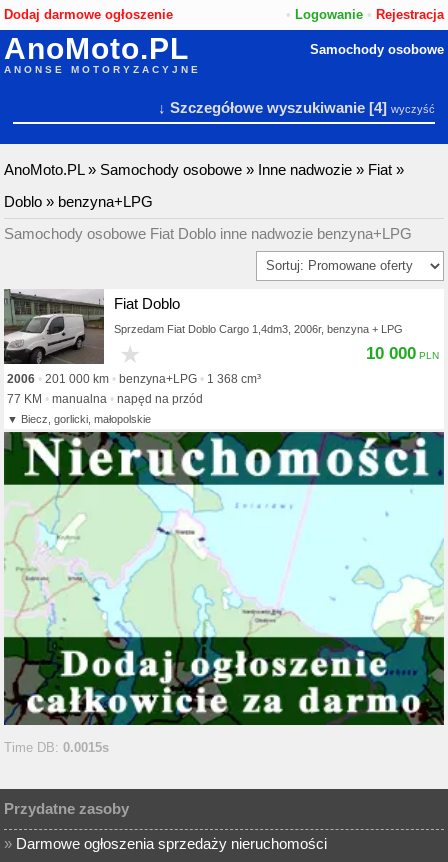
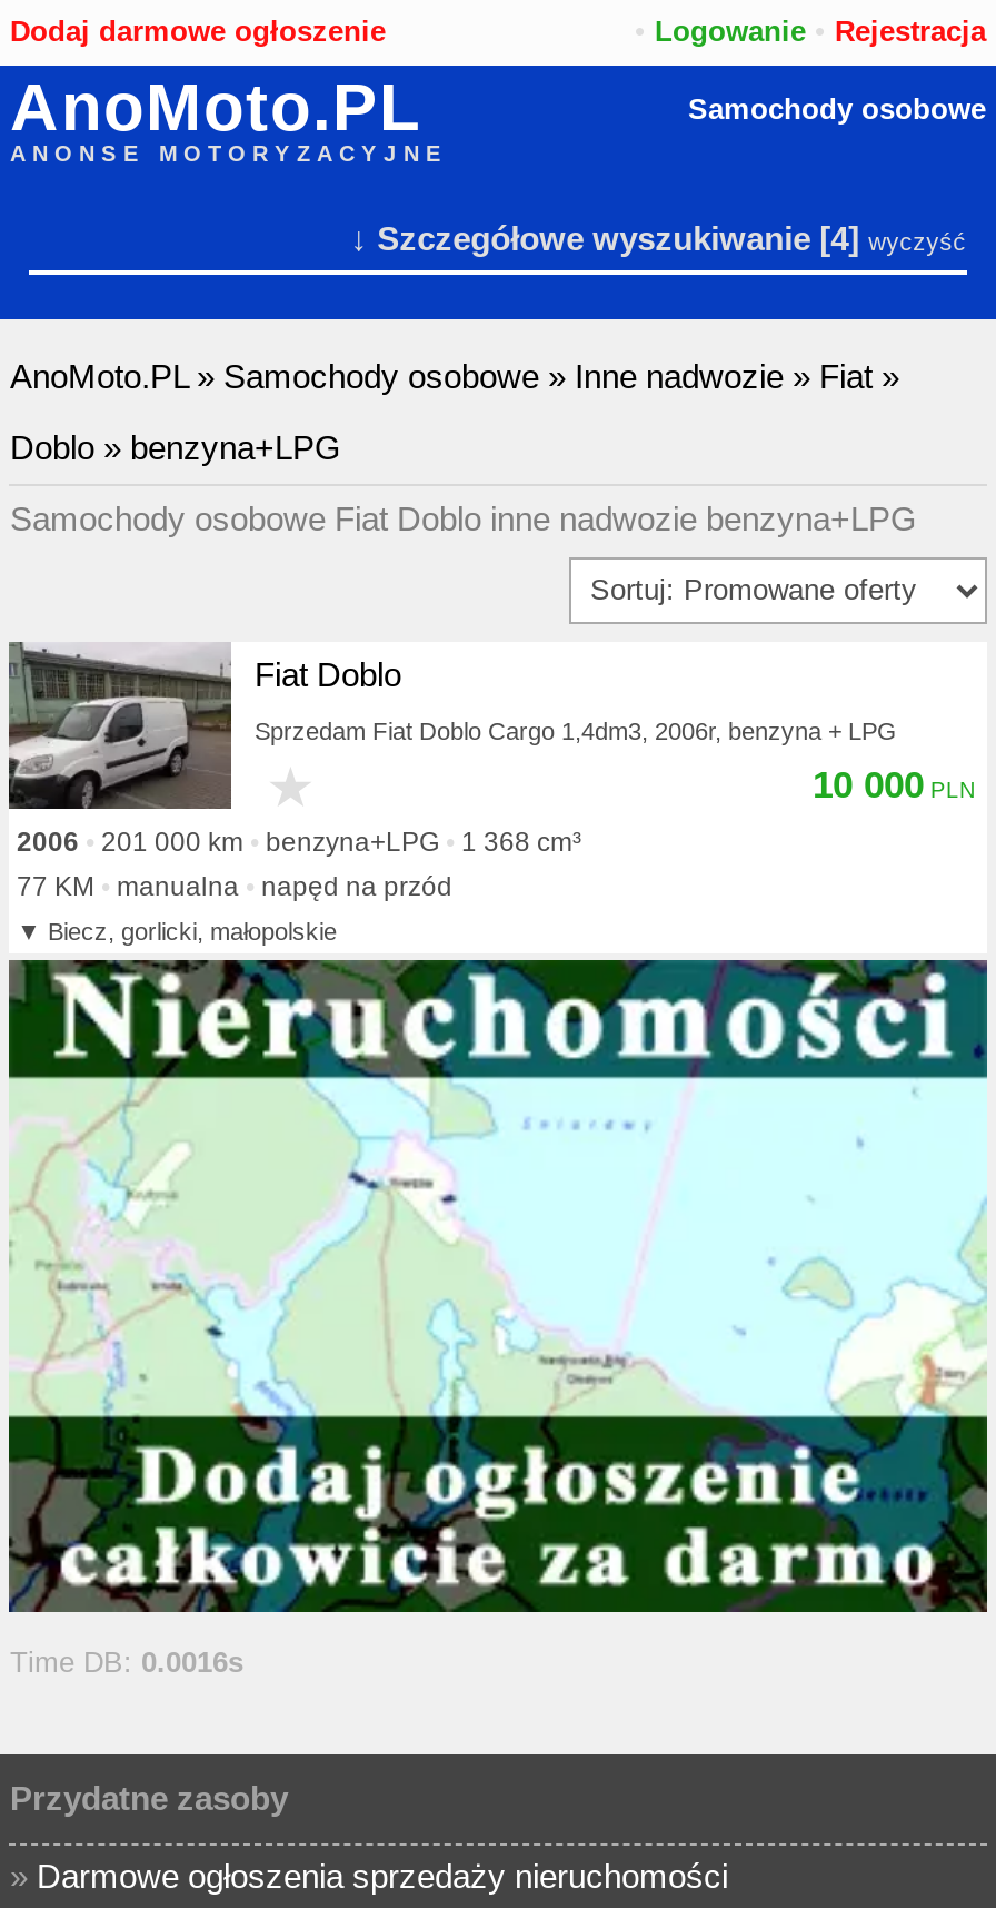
- Time DB: 0.0015s
+ Time DB: 0.0016s
